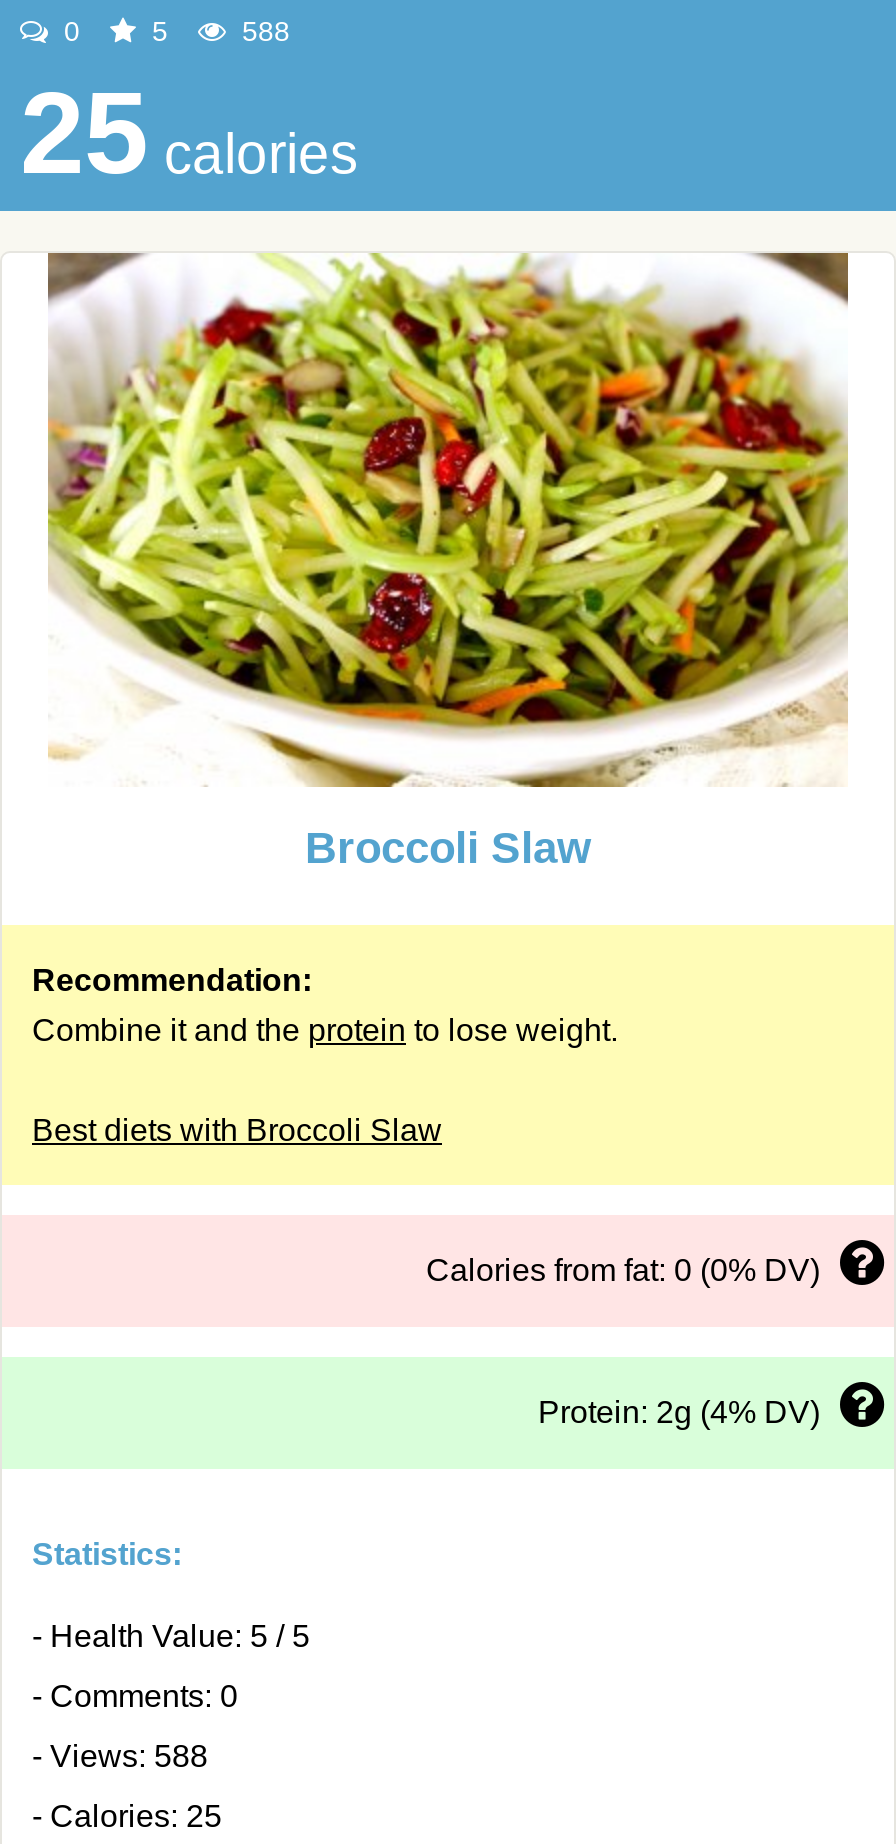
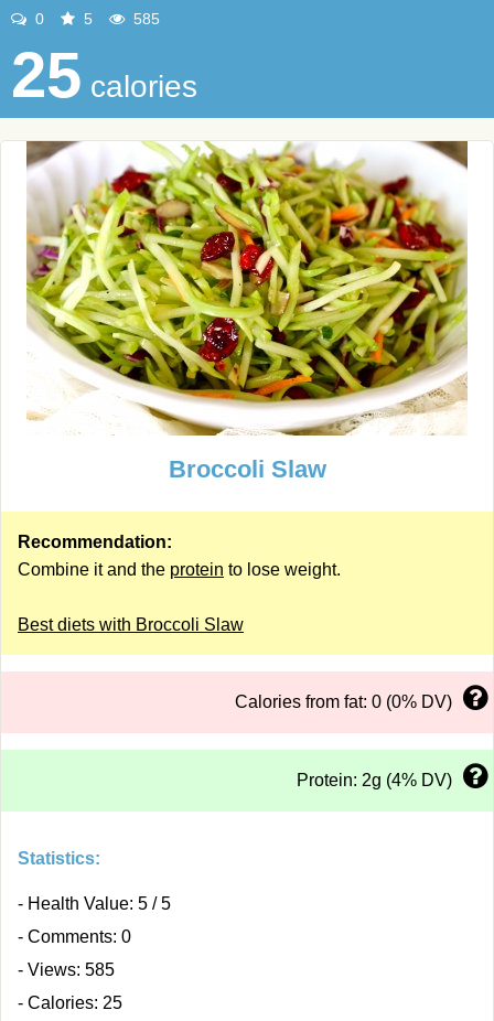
- 588
+ 585

- - Views: 588
+ - Views: 585
